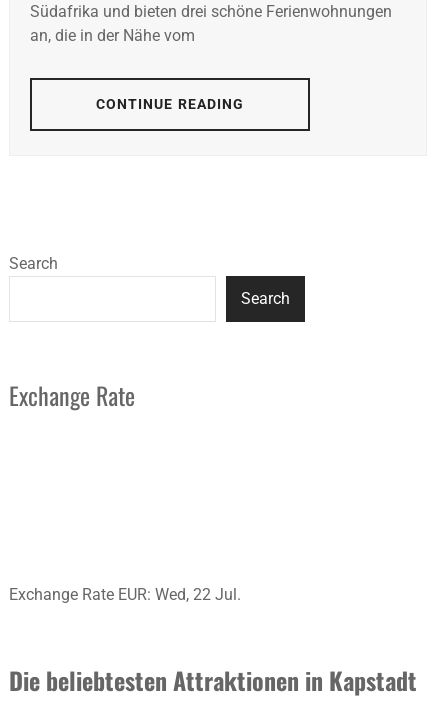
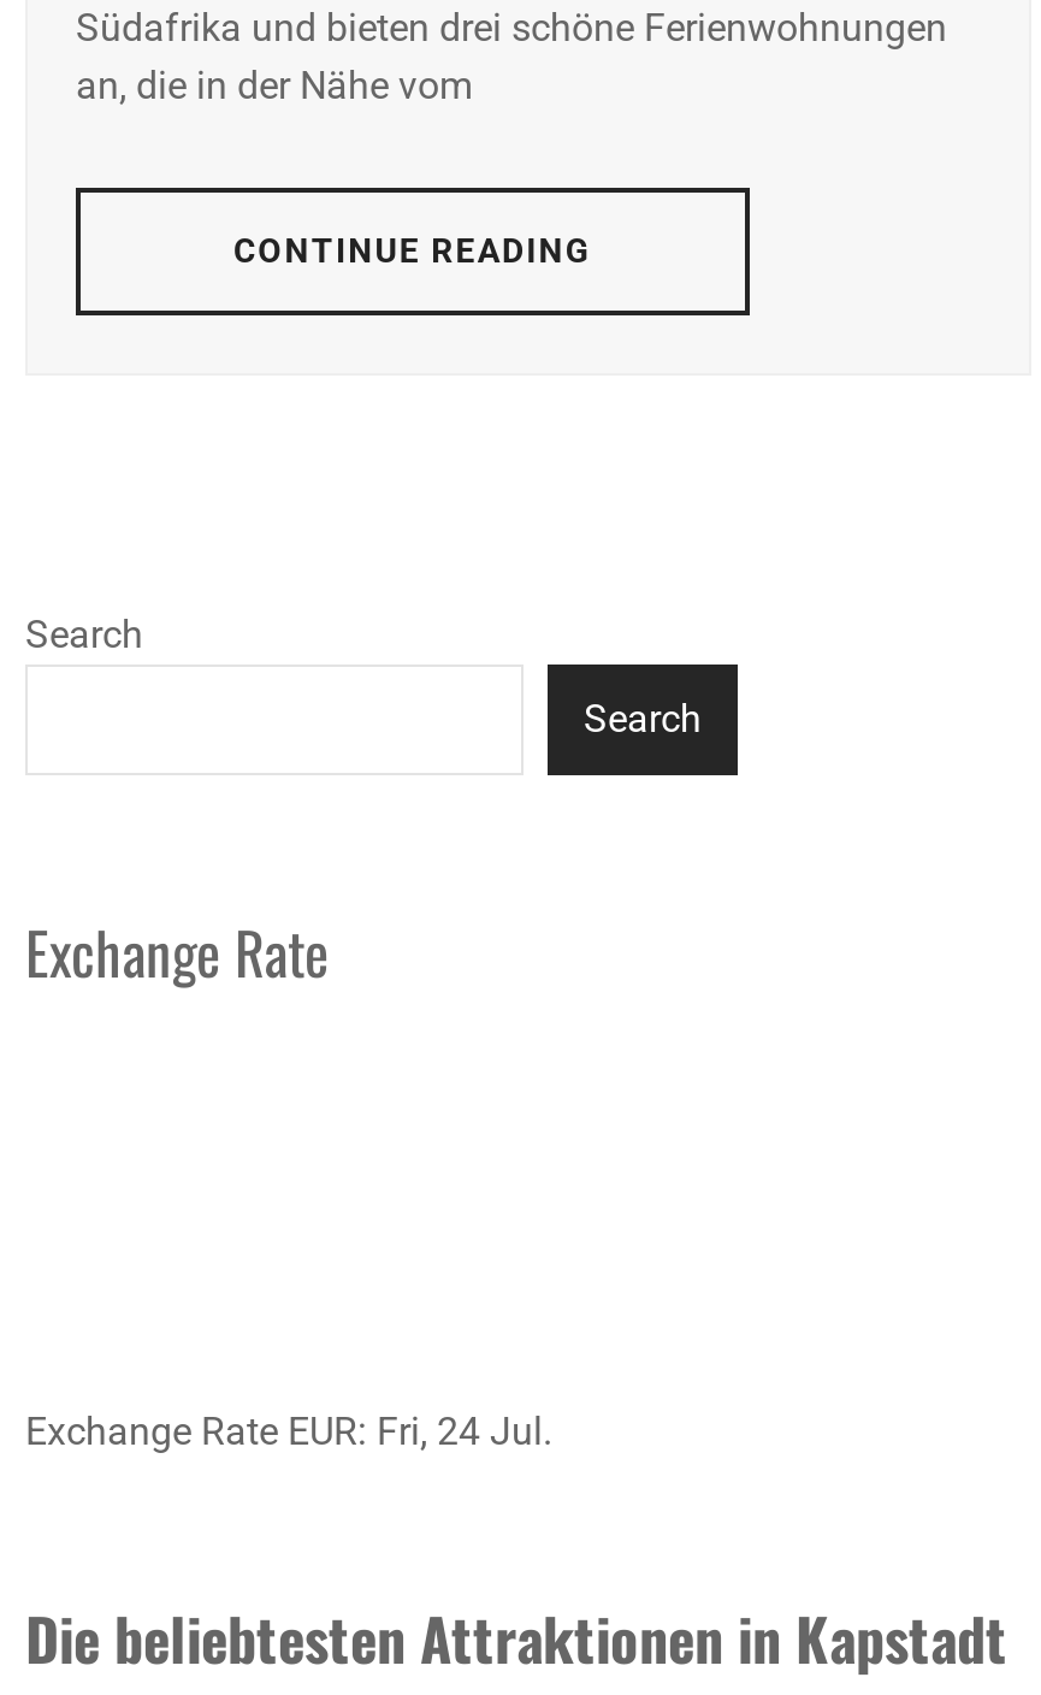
- Exchange Rate EUR: Wed, 22 Jul.
+ Exchange Rate EUR: Fri, 24 Jul.
